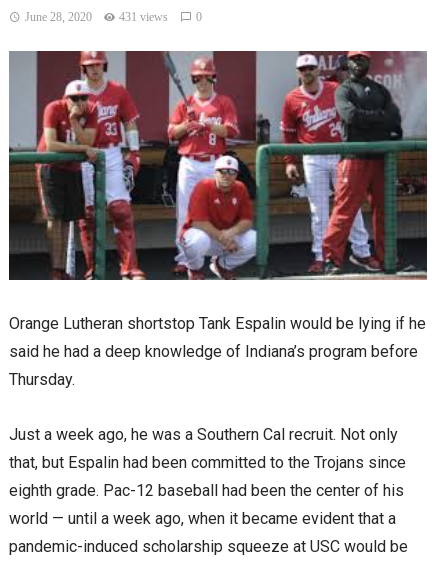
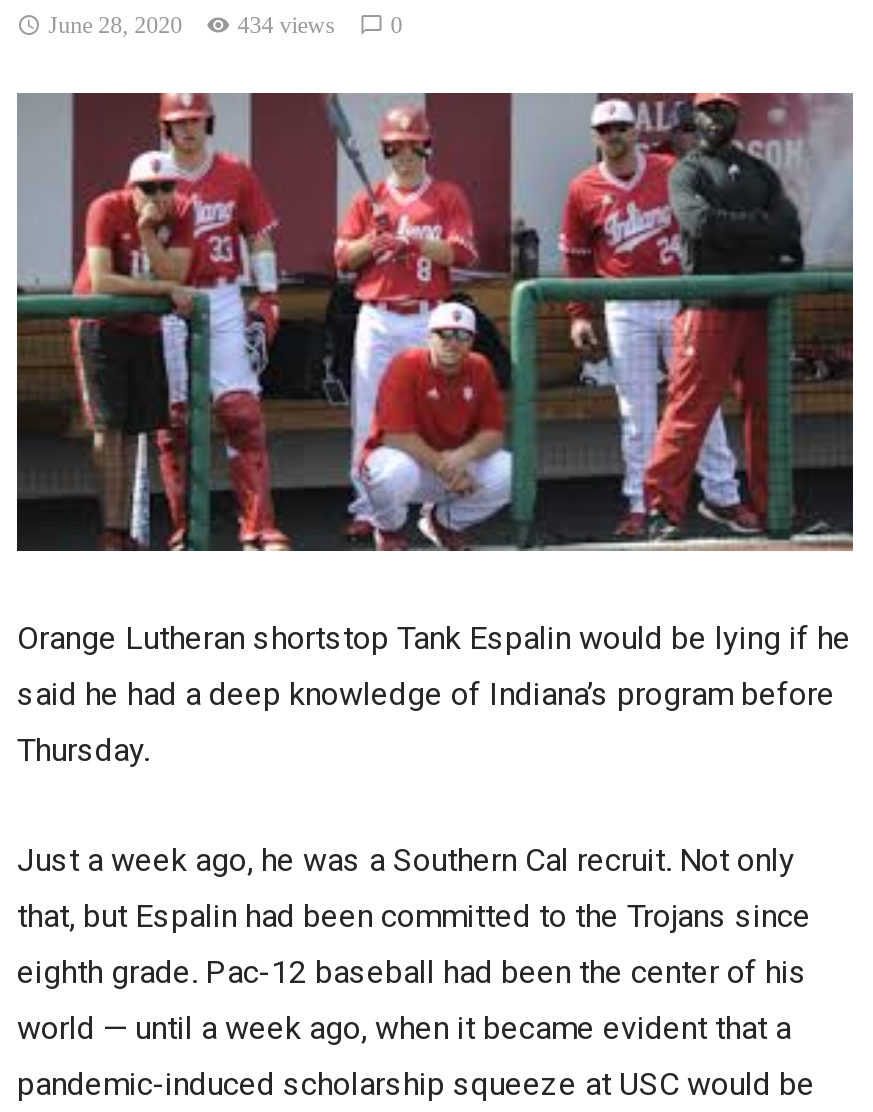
- June 28, 2020 431 views 0
+ June 28, 2020 434 views 0
